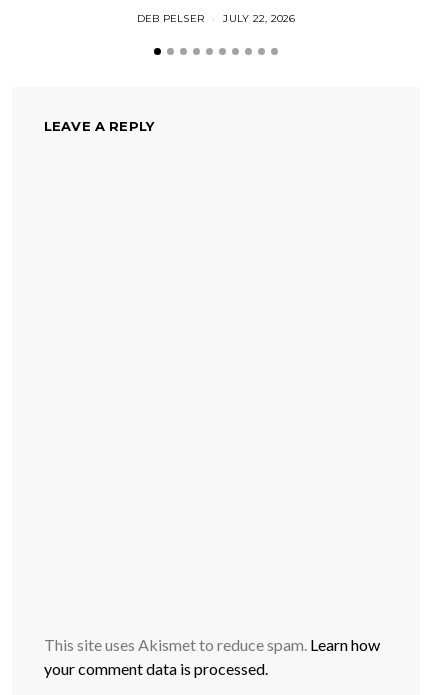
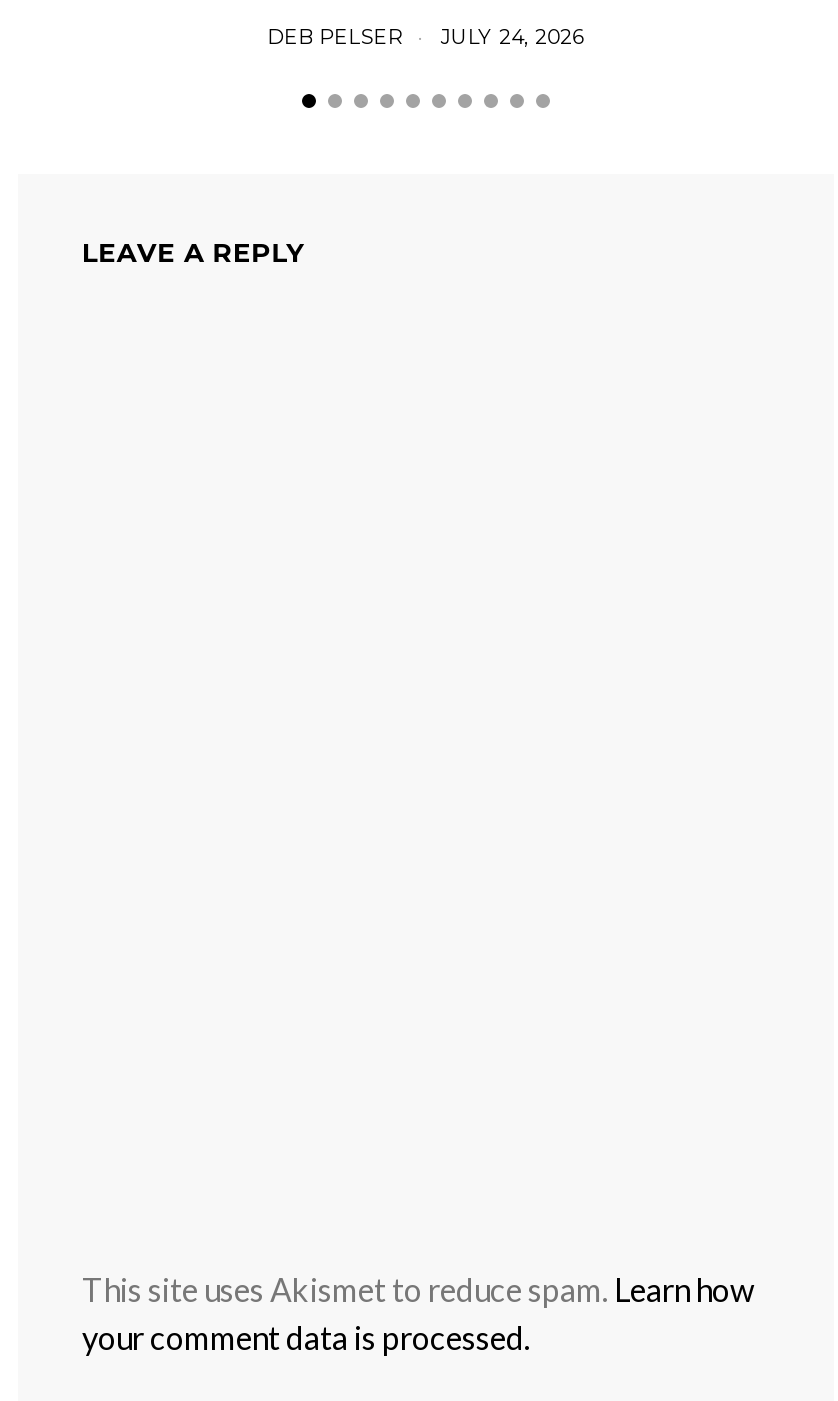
- DEB PELSER JULY 22, 2026
+ DEB PELSER JULY 24, 2026
